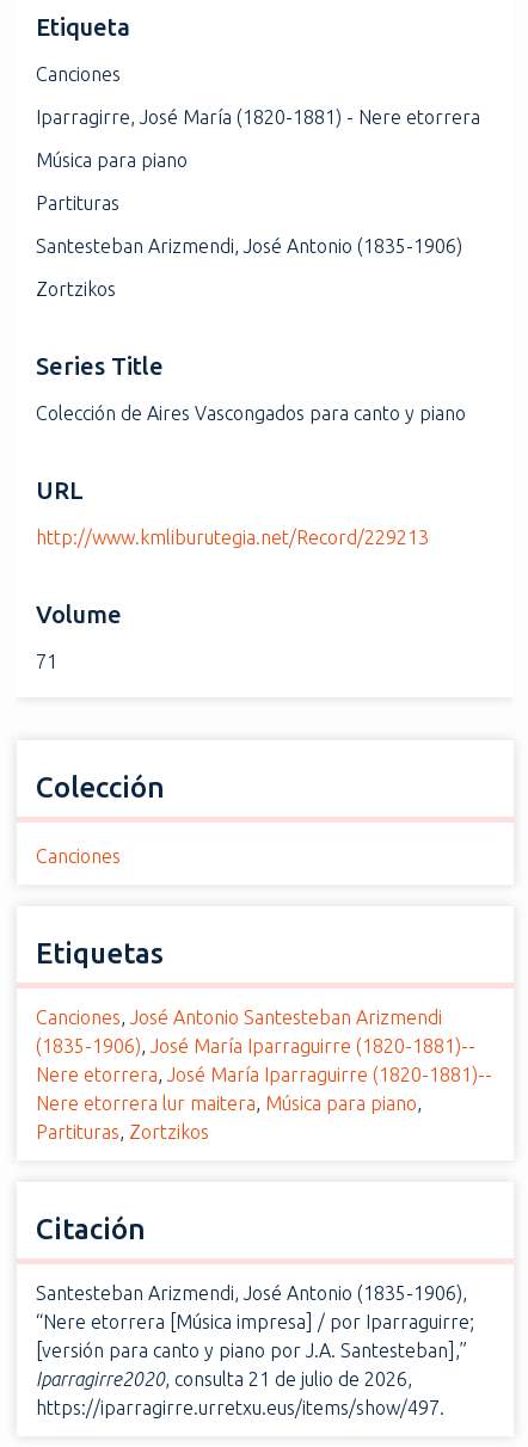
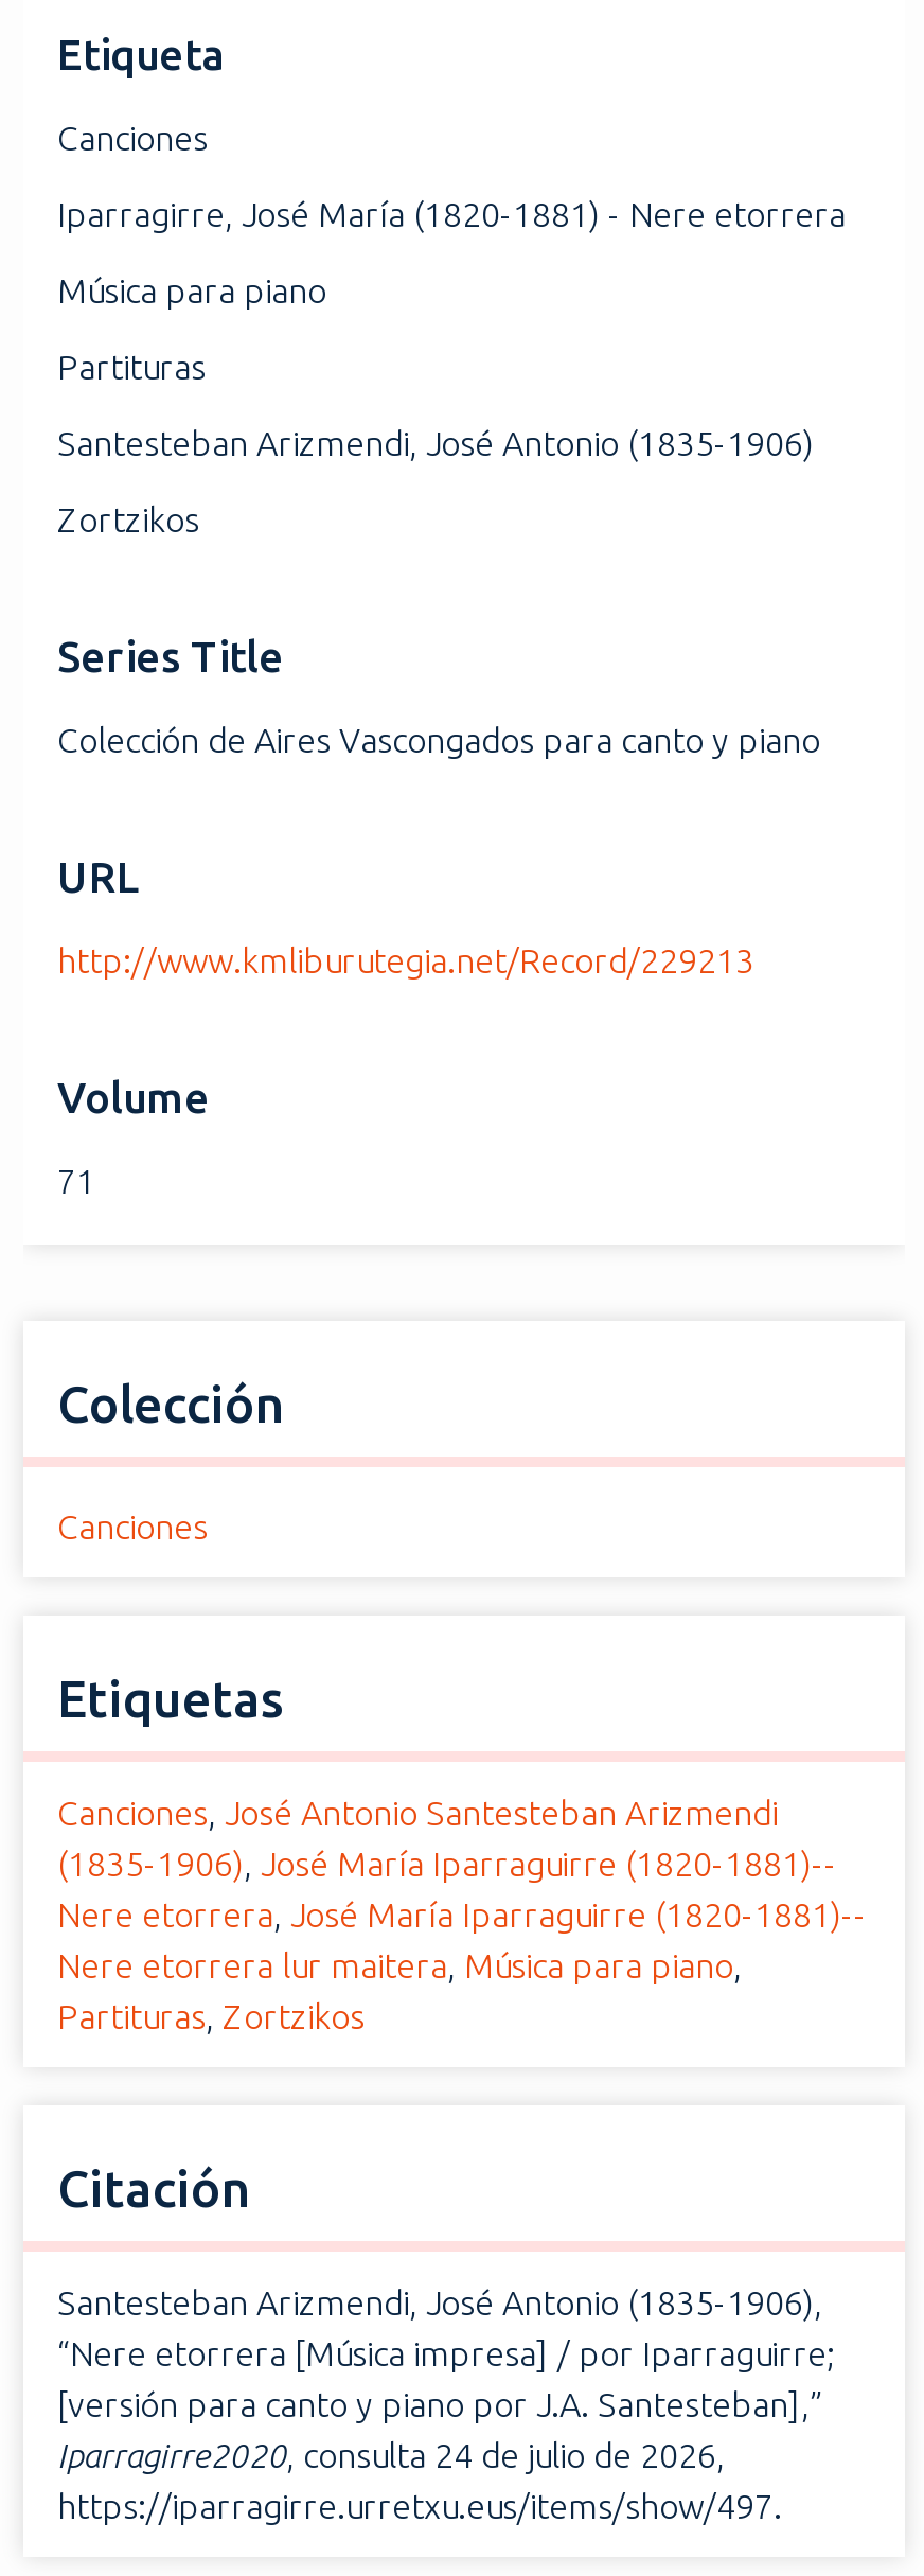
- Iparragirre2020, consulta 21 de julio de 2026,
+ Iparragirre2020, consulta 24 de julio de 2026,
